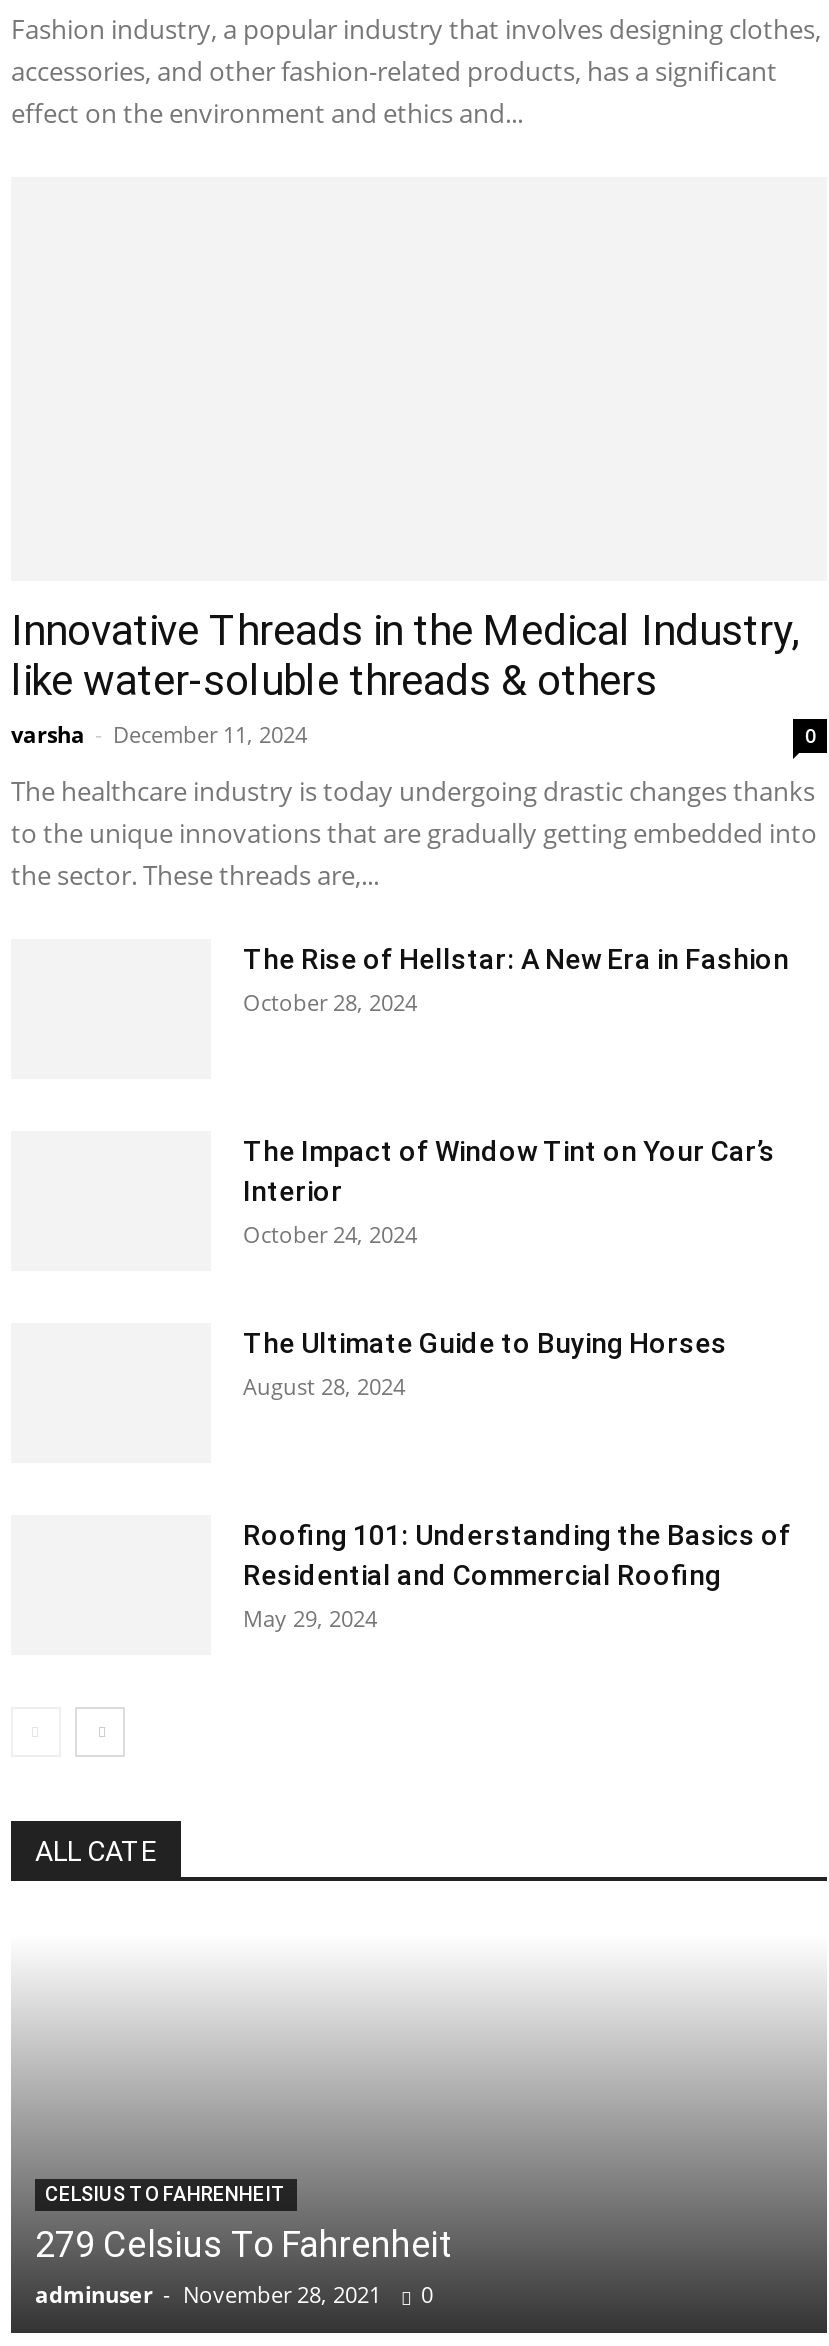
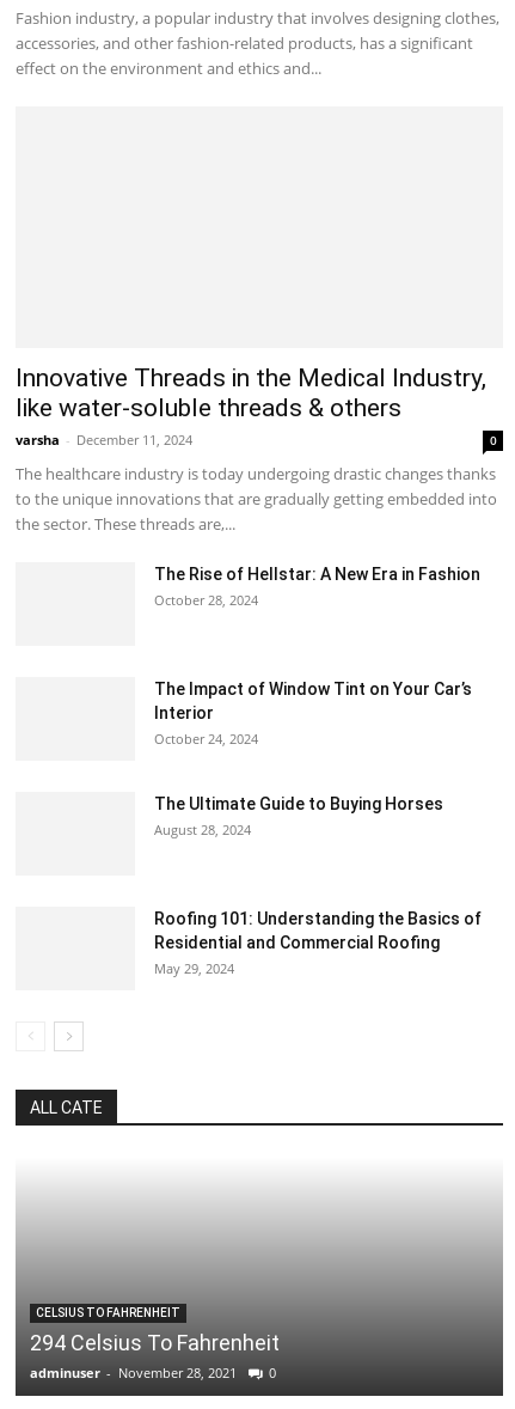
- 279 Celsius To Fahrenheit
+ 294 Celsius To Fahrenheit
